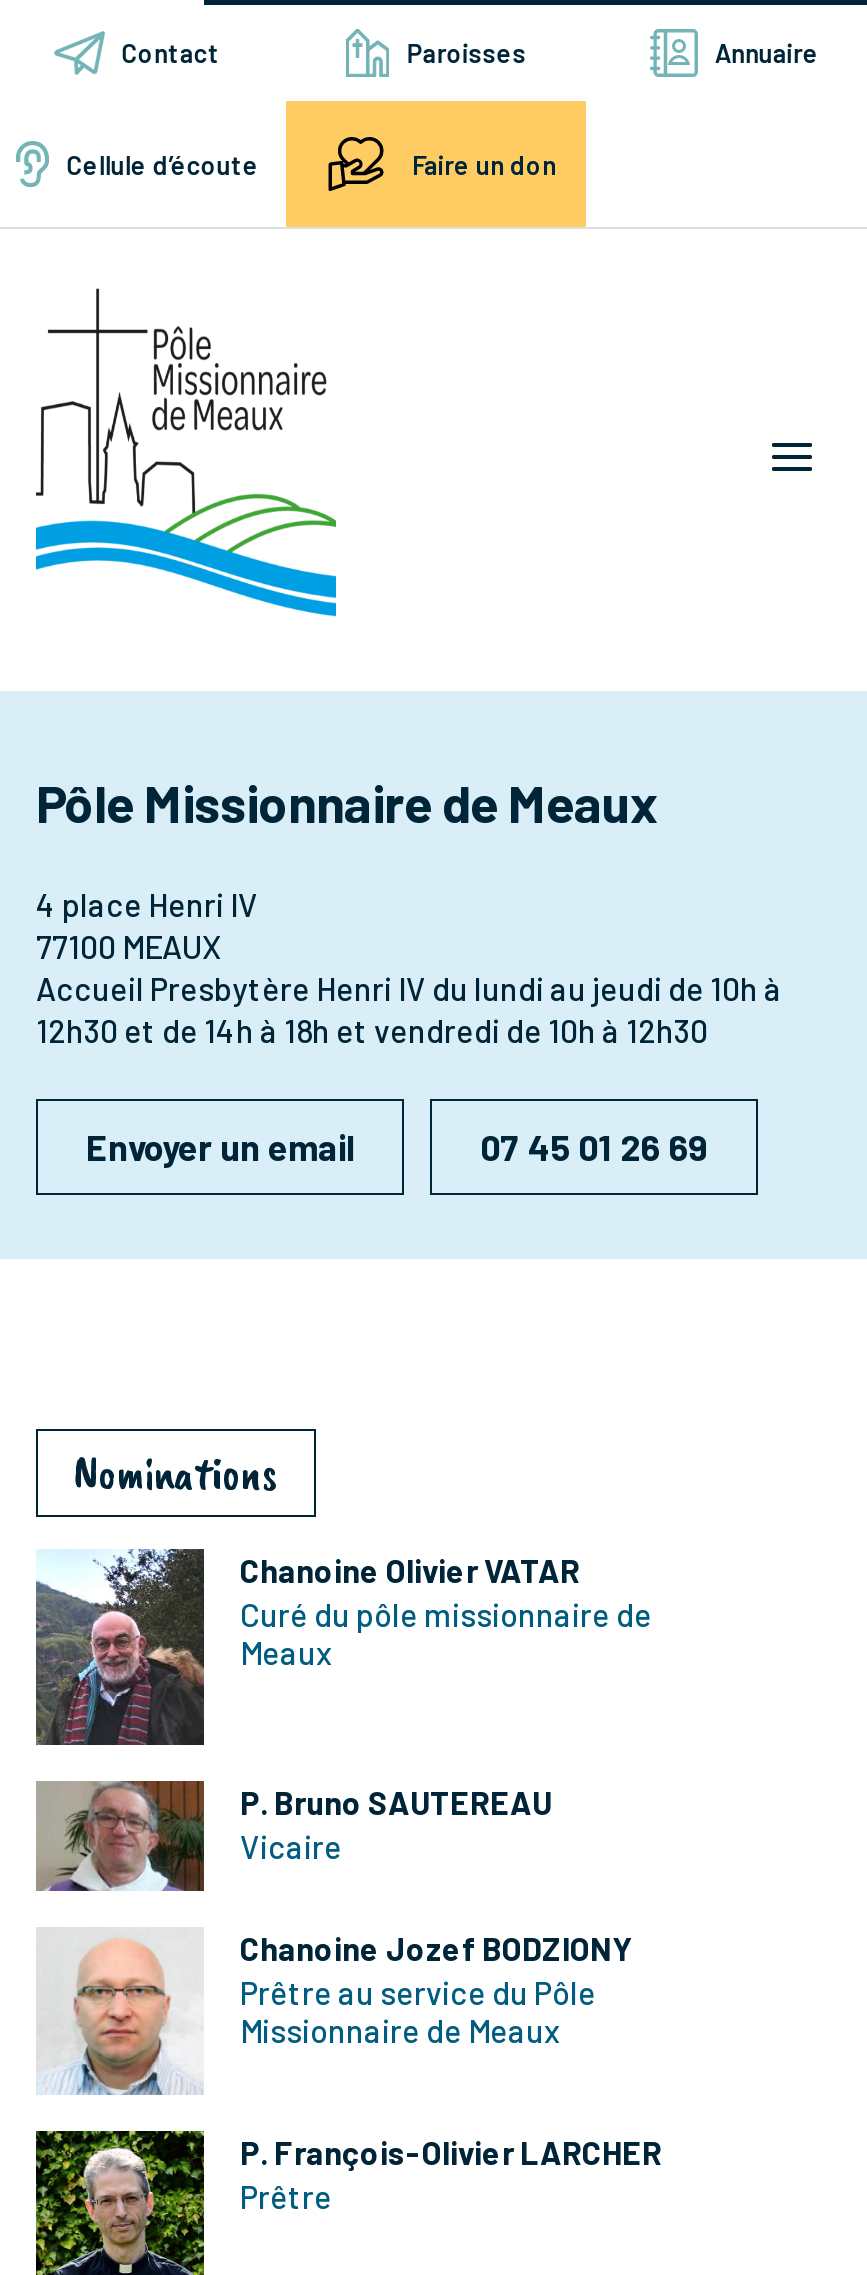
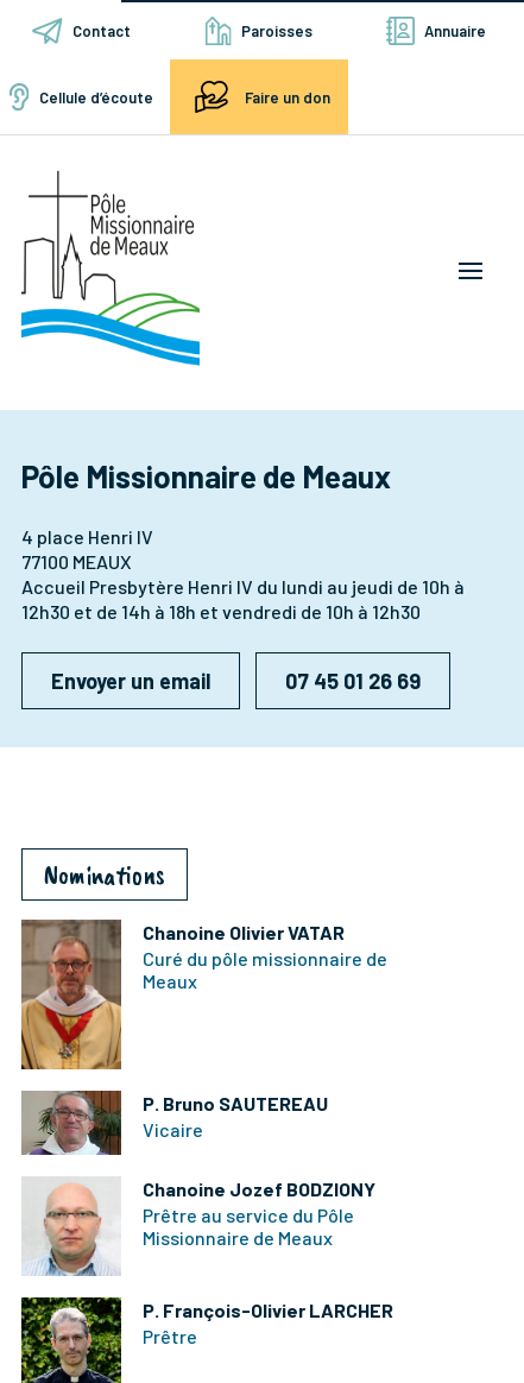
- [image]
+ [image]
